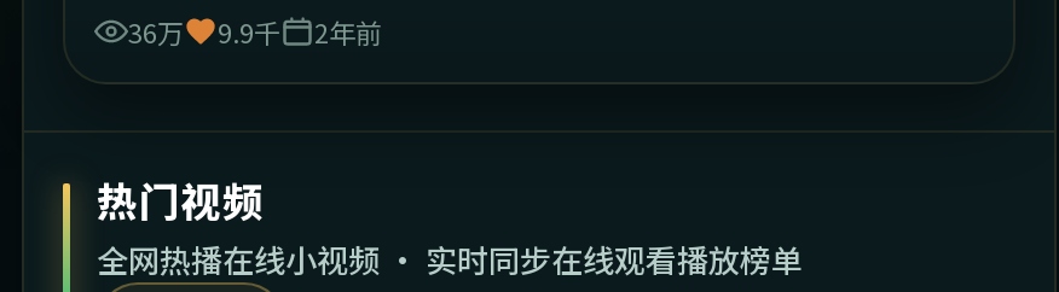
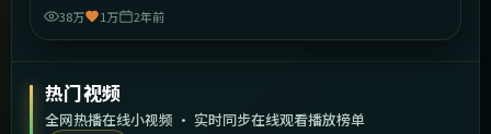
- 36万
- 9.9千
+ 38万
+ 1万
